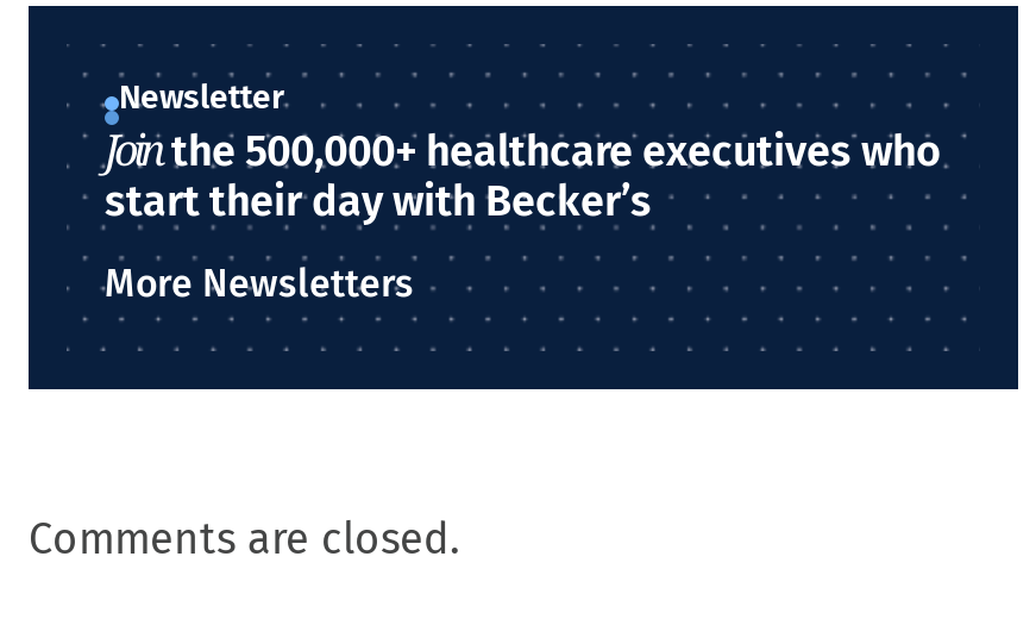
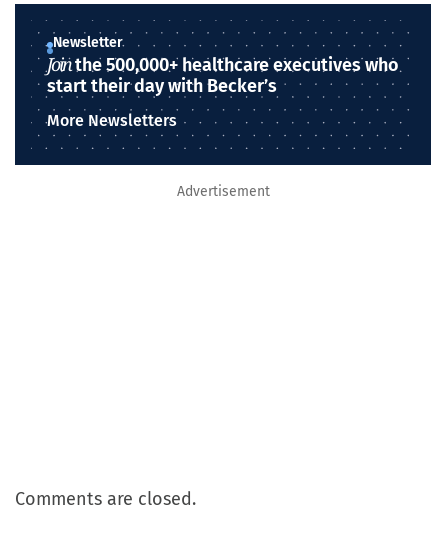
+ Advertisement
